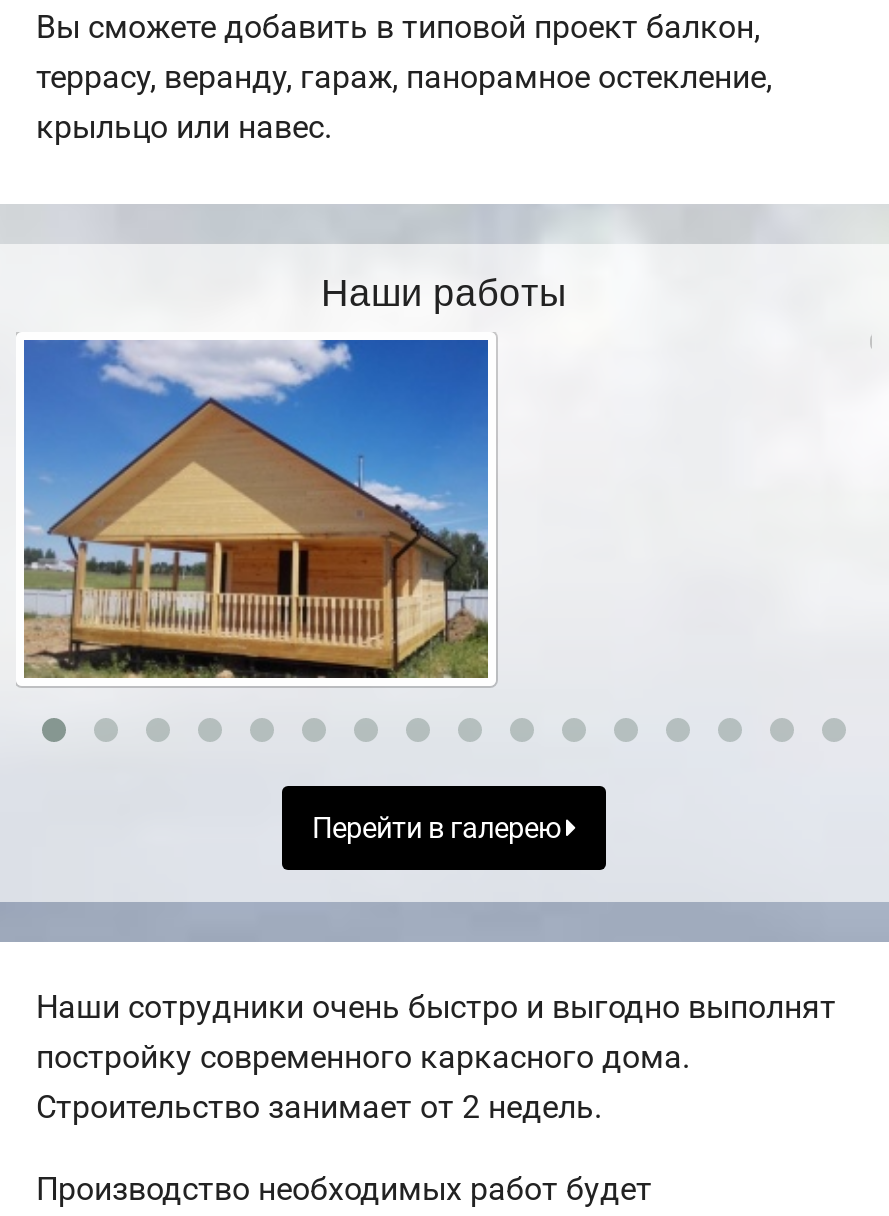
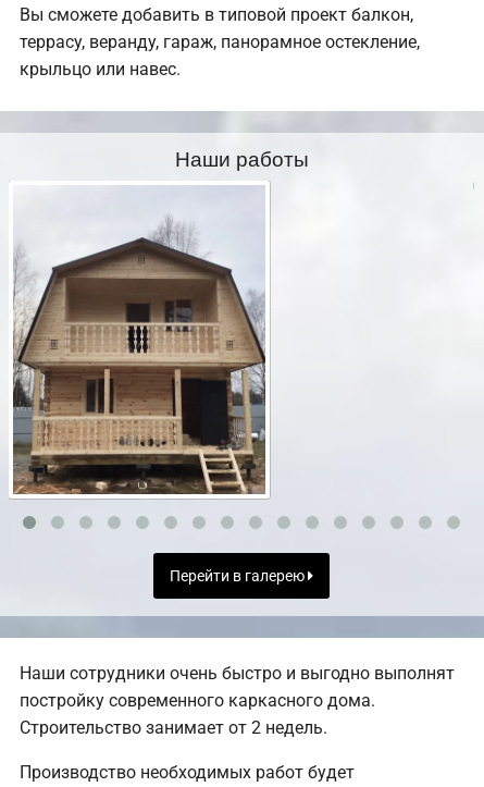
- [image]
+ [image]
